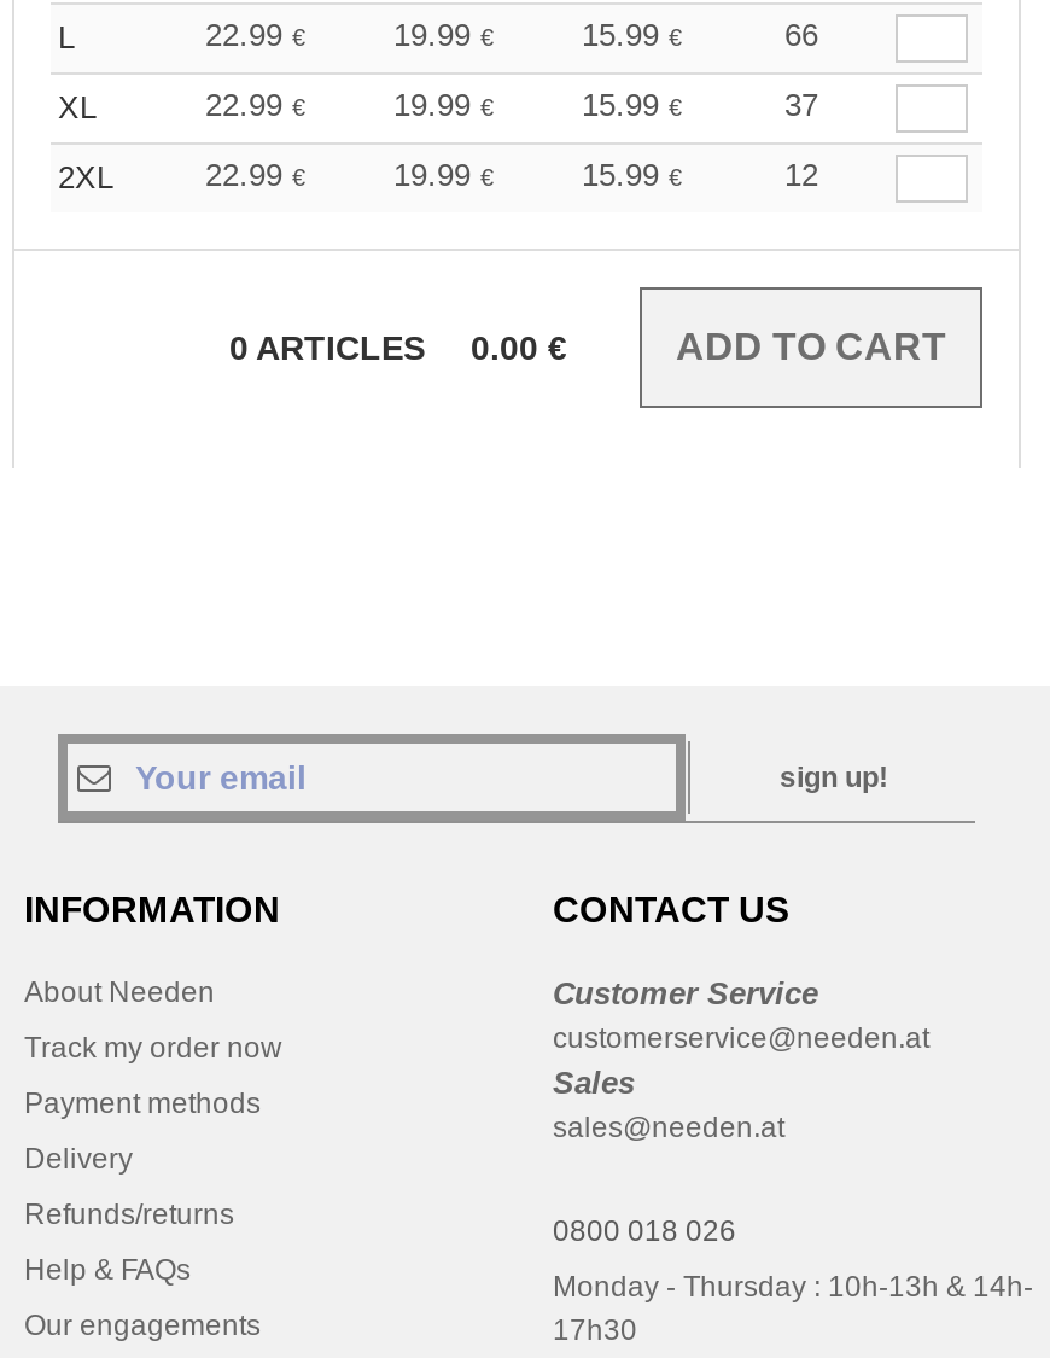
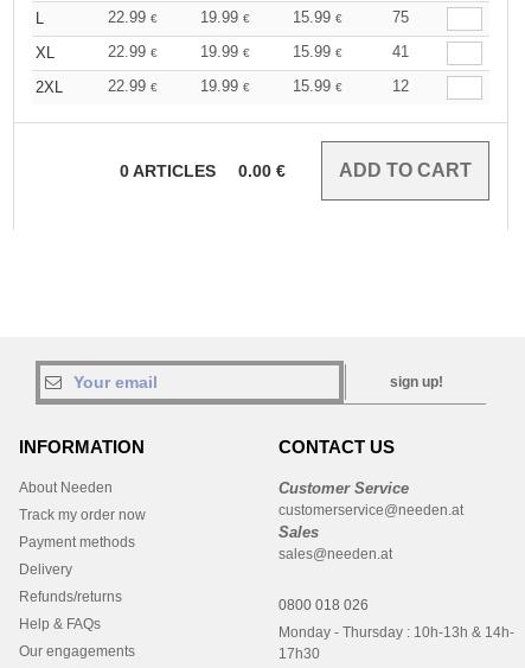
- 66
+ 75

- 37
+ 41
